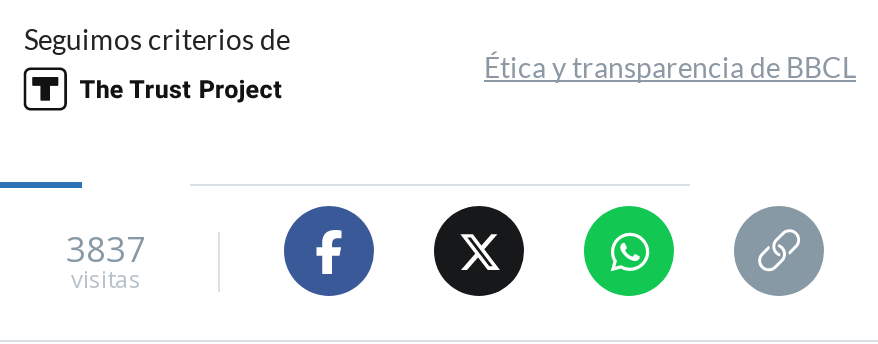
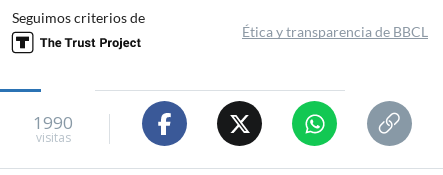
- 3837
+ 1990
